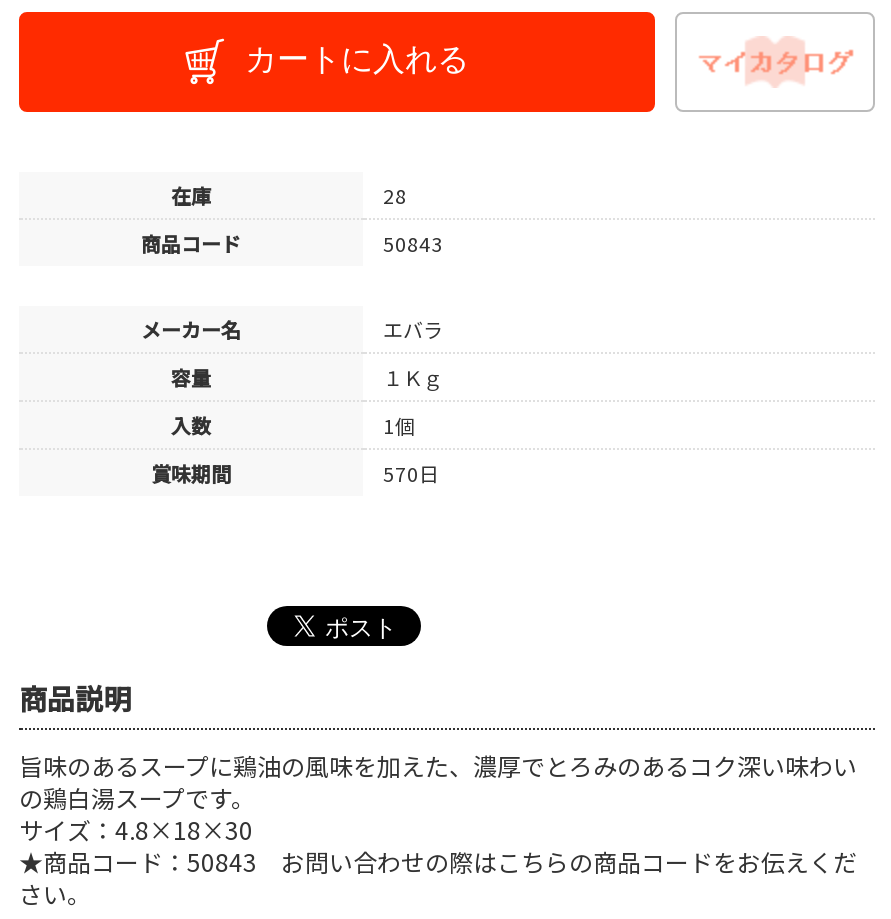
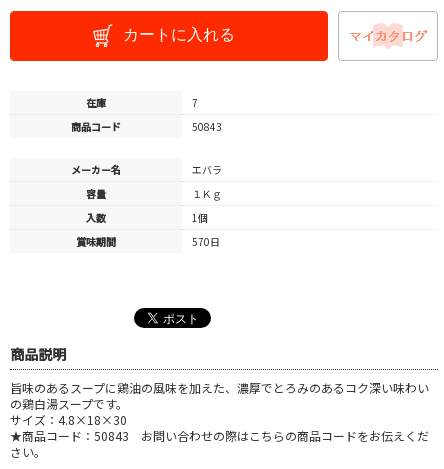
- 28
+ 7
